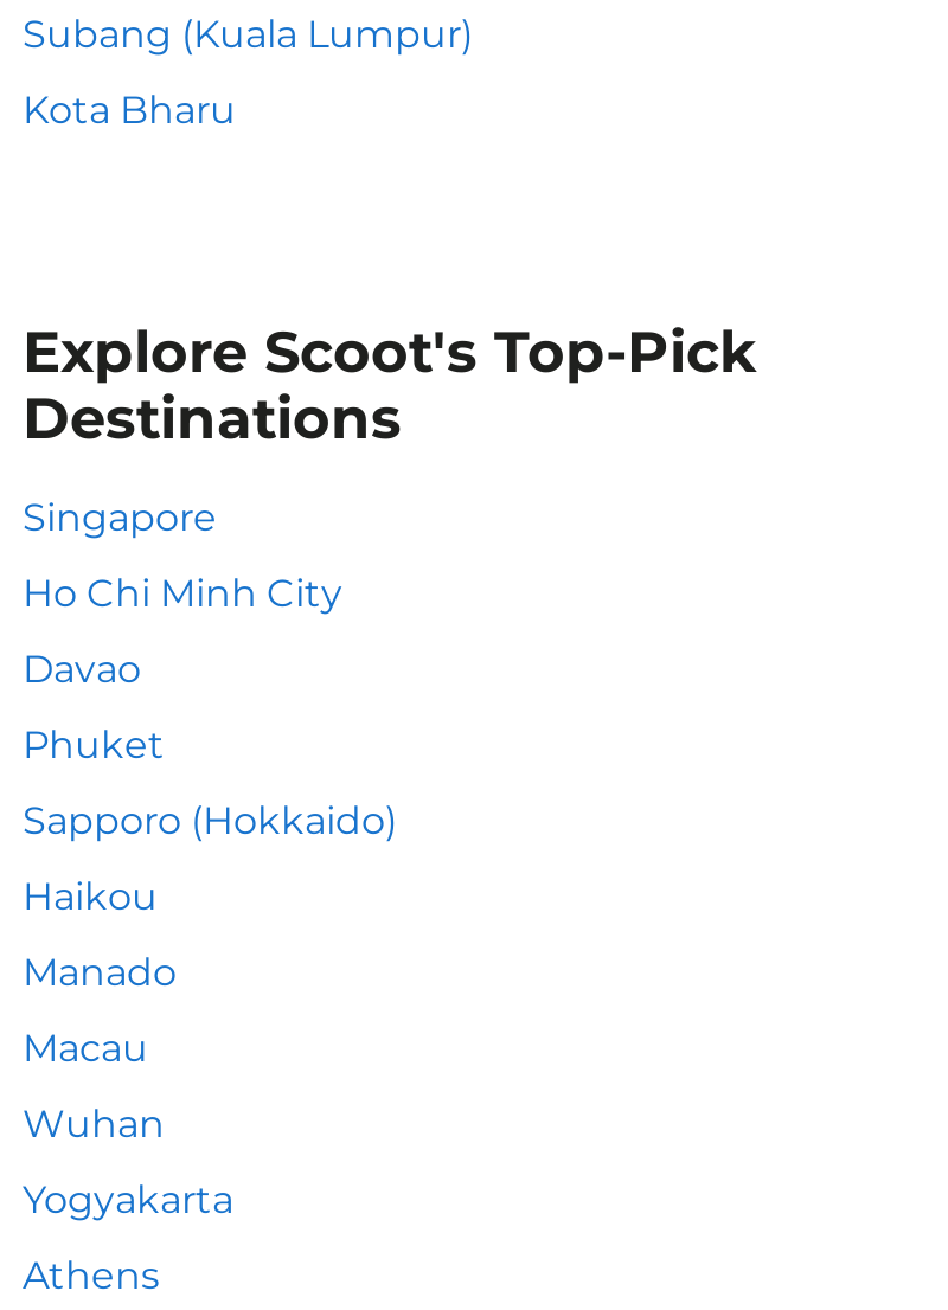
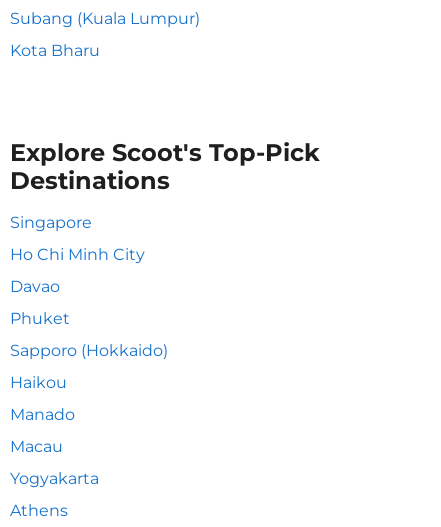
- Wuhan
